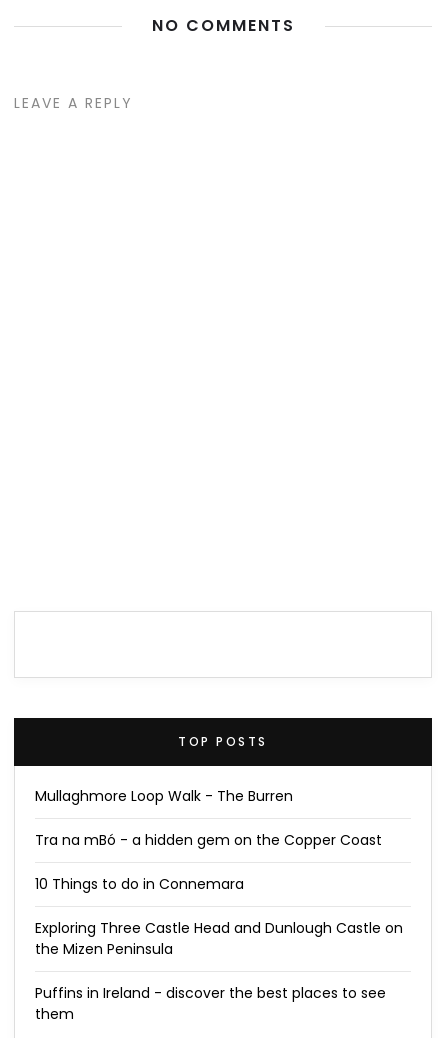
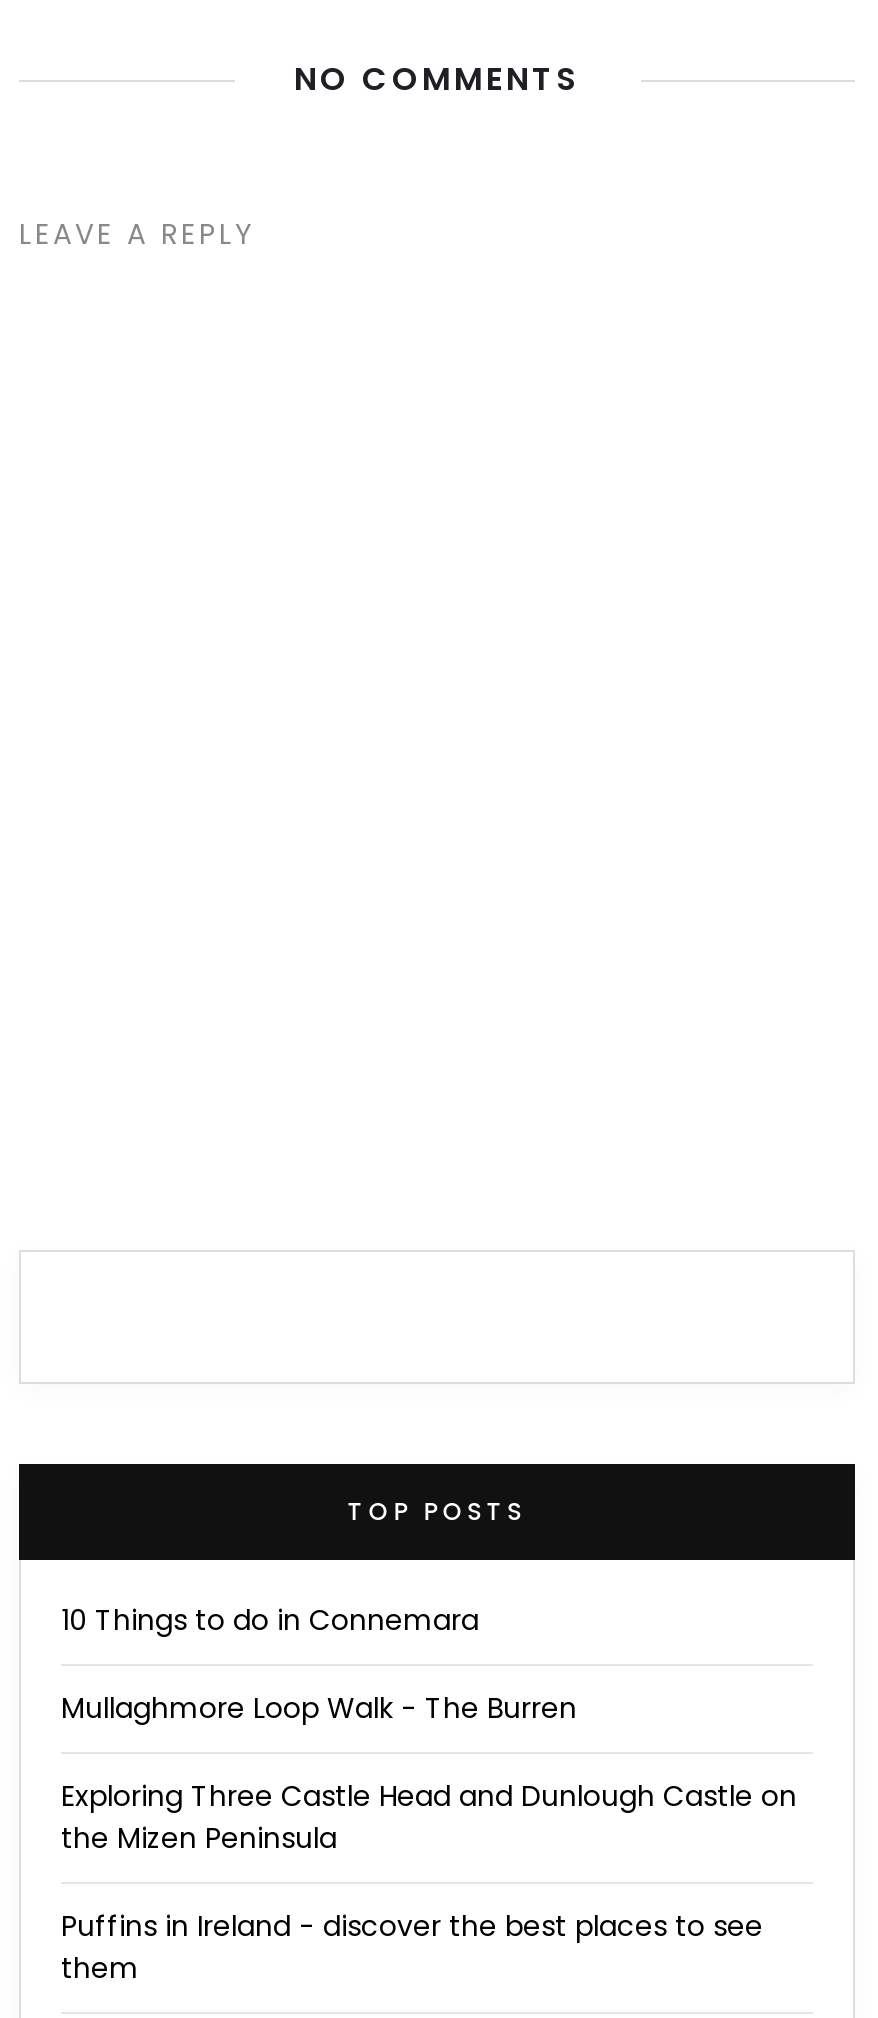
moved down: Mullaghmore Loop Walk - The Burren

- Tra na mBó - a hidden gem on the Copper Coast

moved up: 10 Things to do in Connemara
